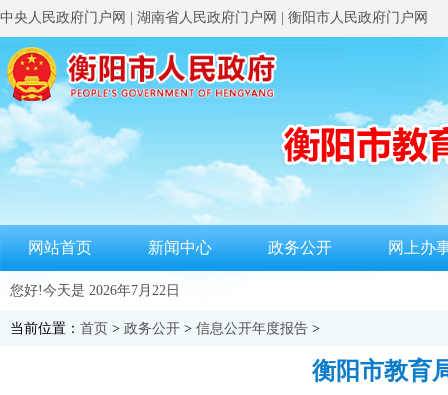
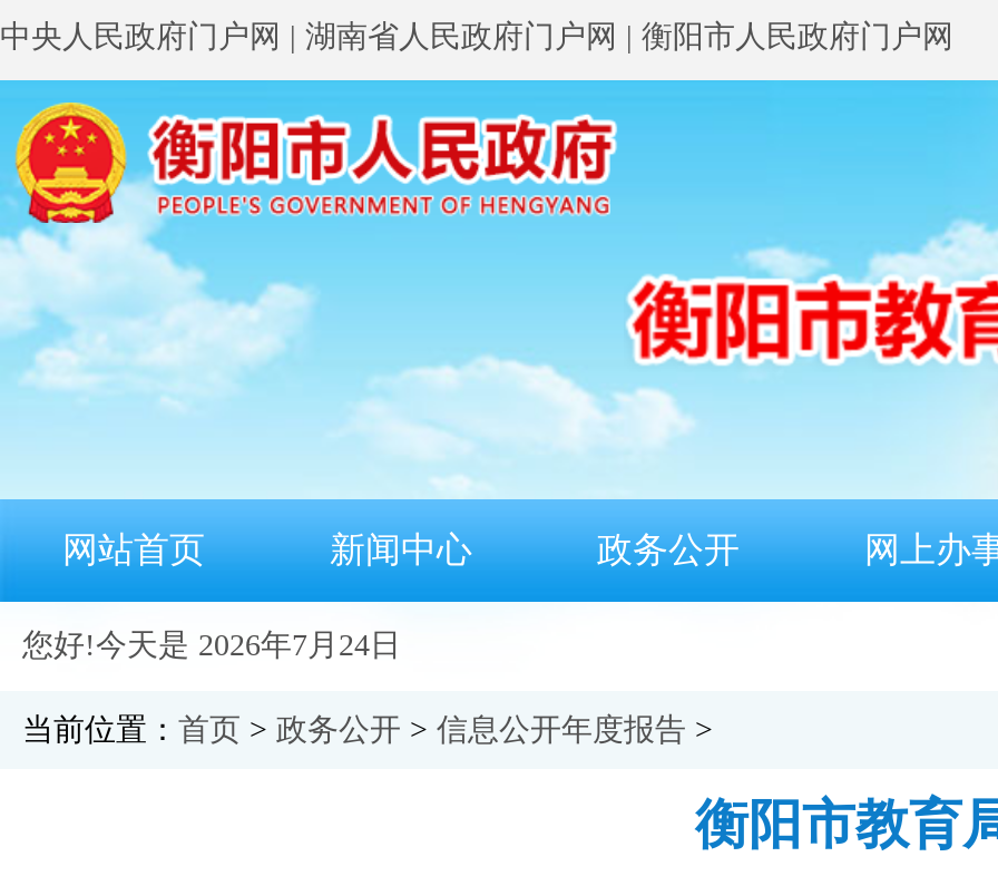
- 您好!今天是 2026年7月22日
+ 您好!今天是 2026年7月24日
